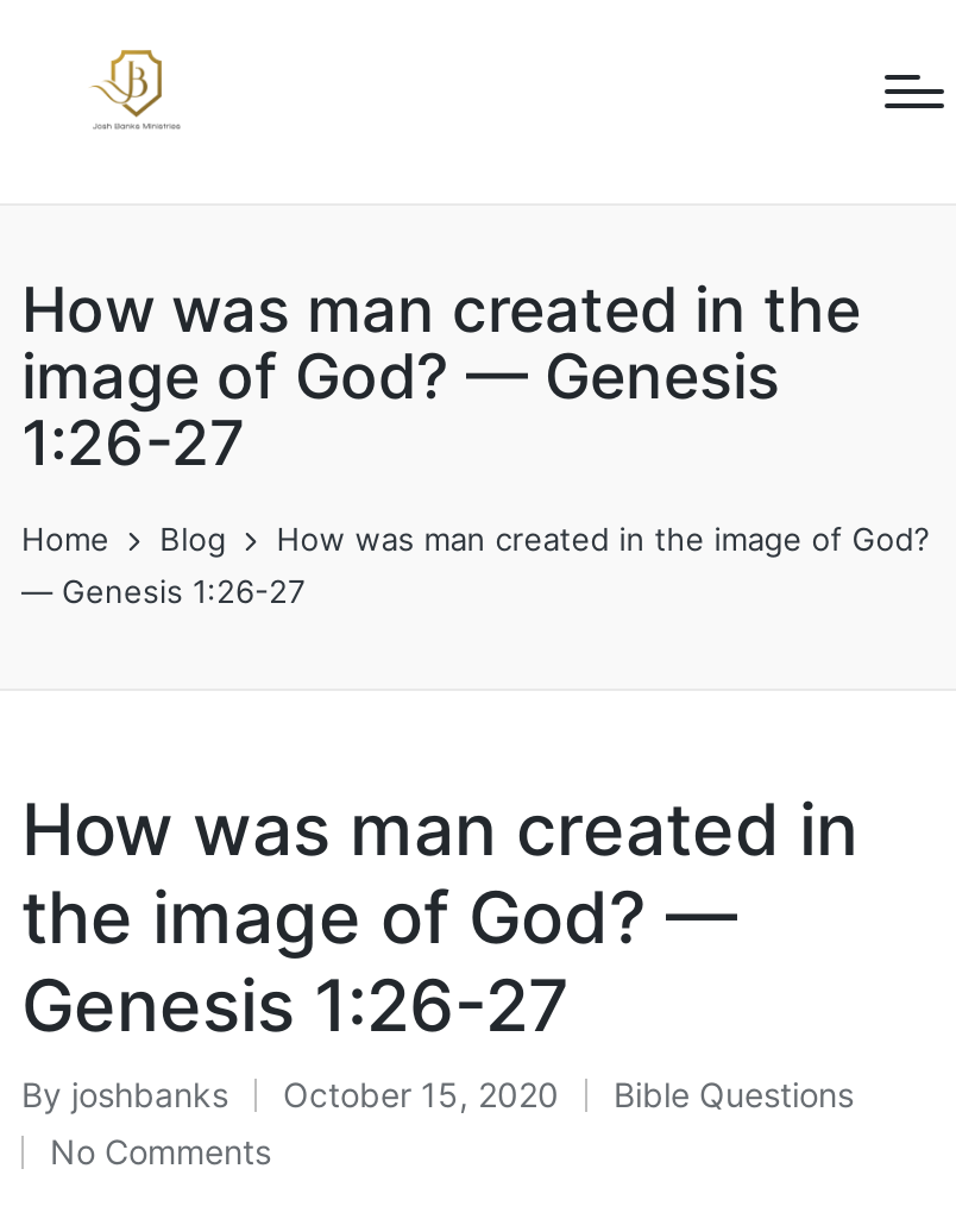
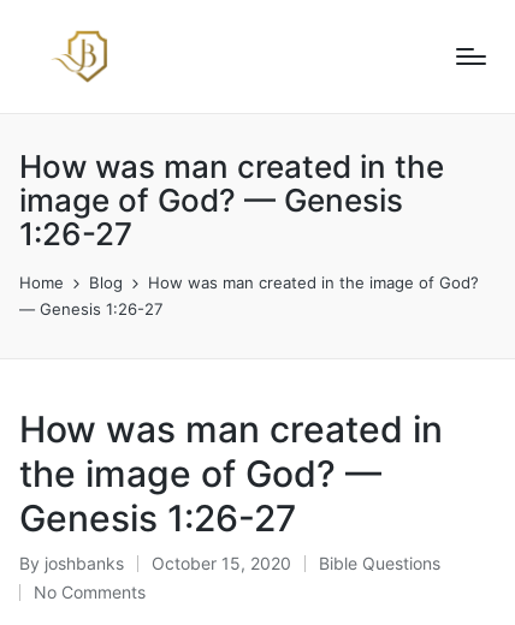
- [image]
+ [image]
